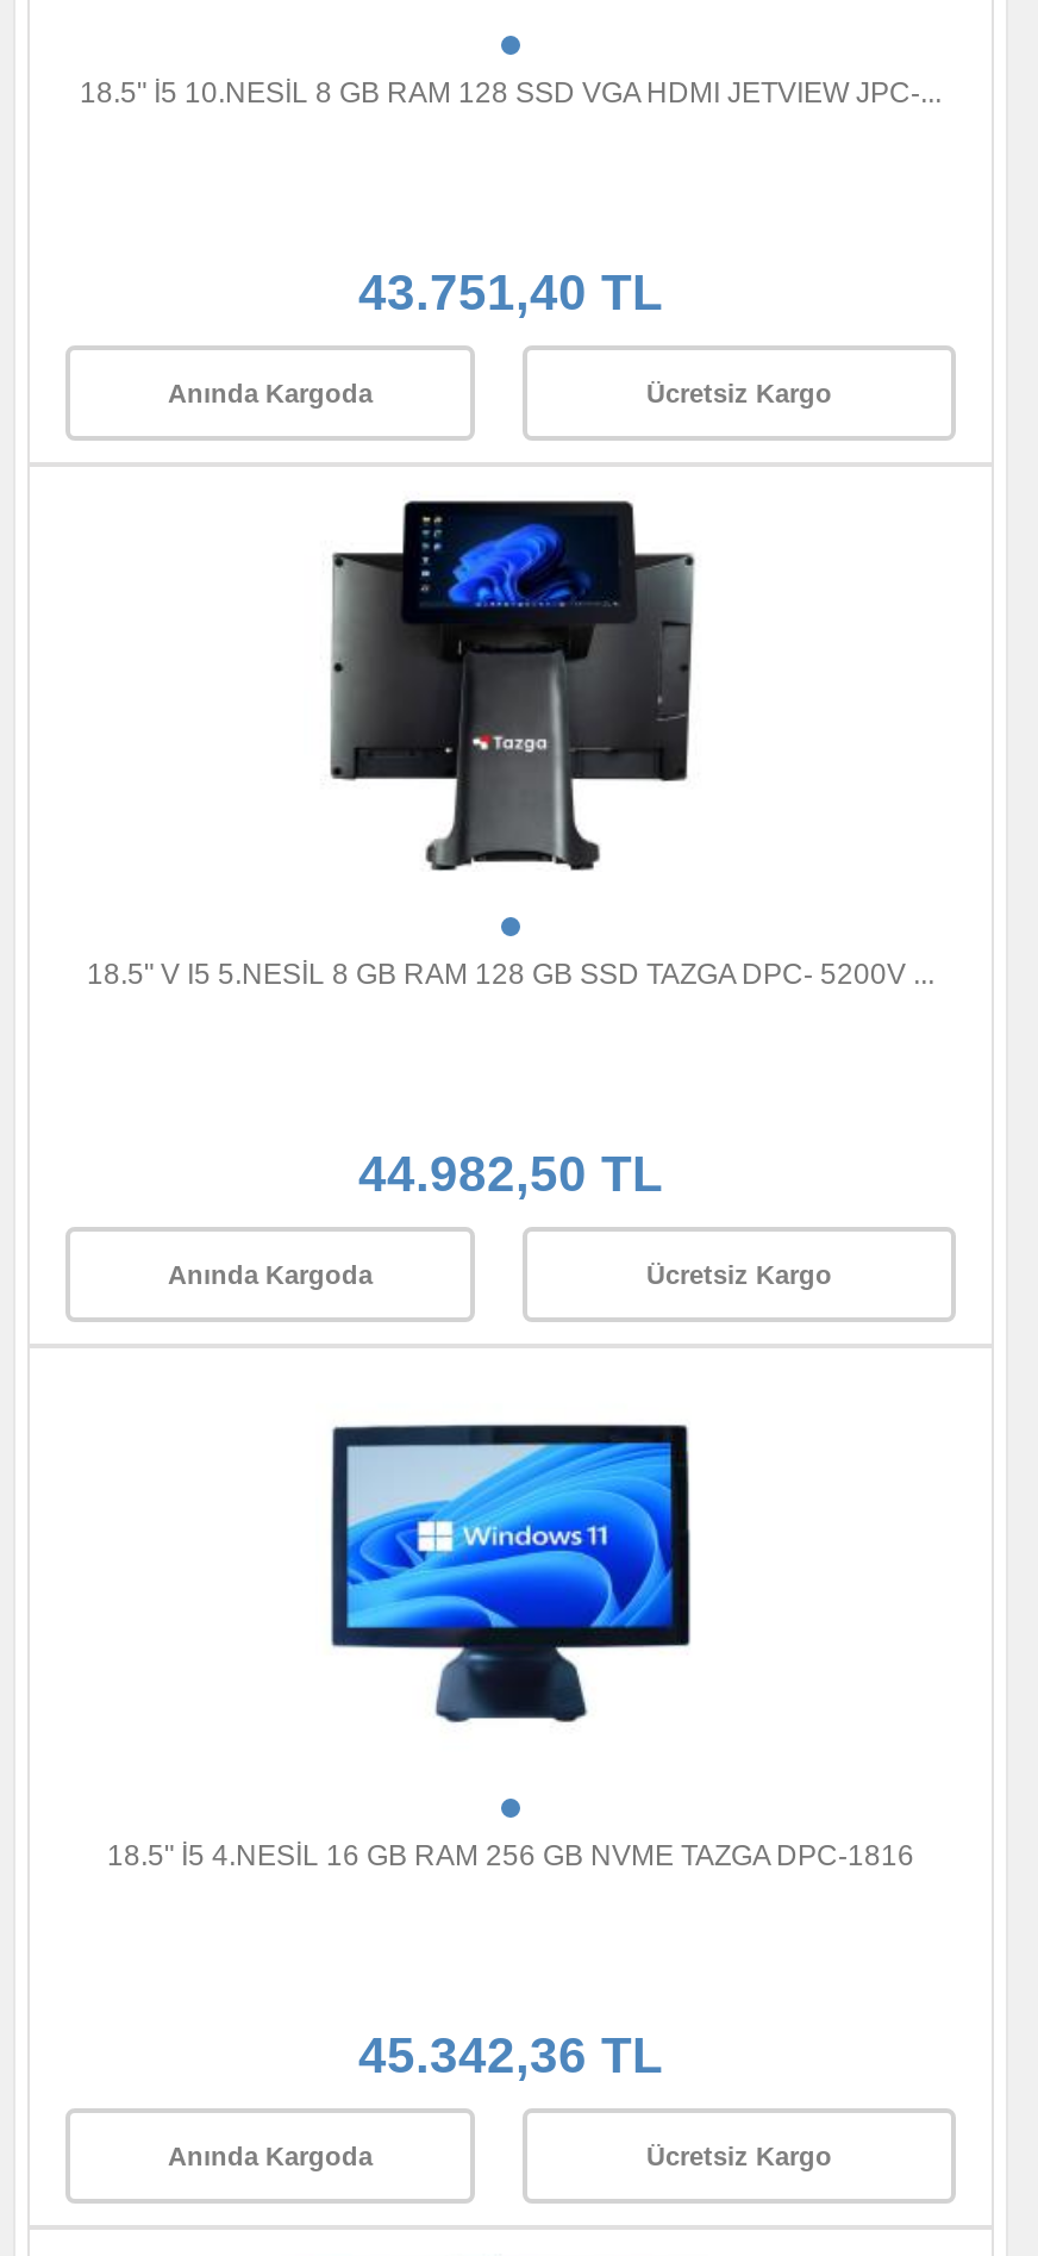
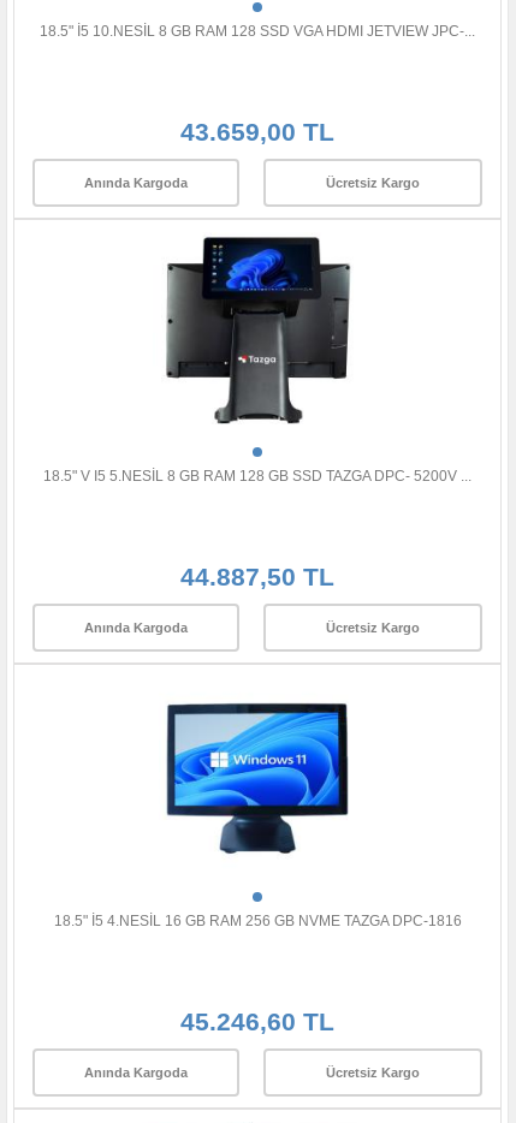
- 43.751,40 TL
+ 43.659,00 TL

- 44.982,50 TL
+ 44.887,50 TL

- 45.342,36 TL
+ 45.246,60 TL
